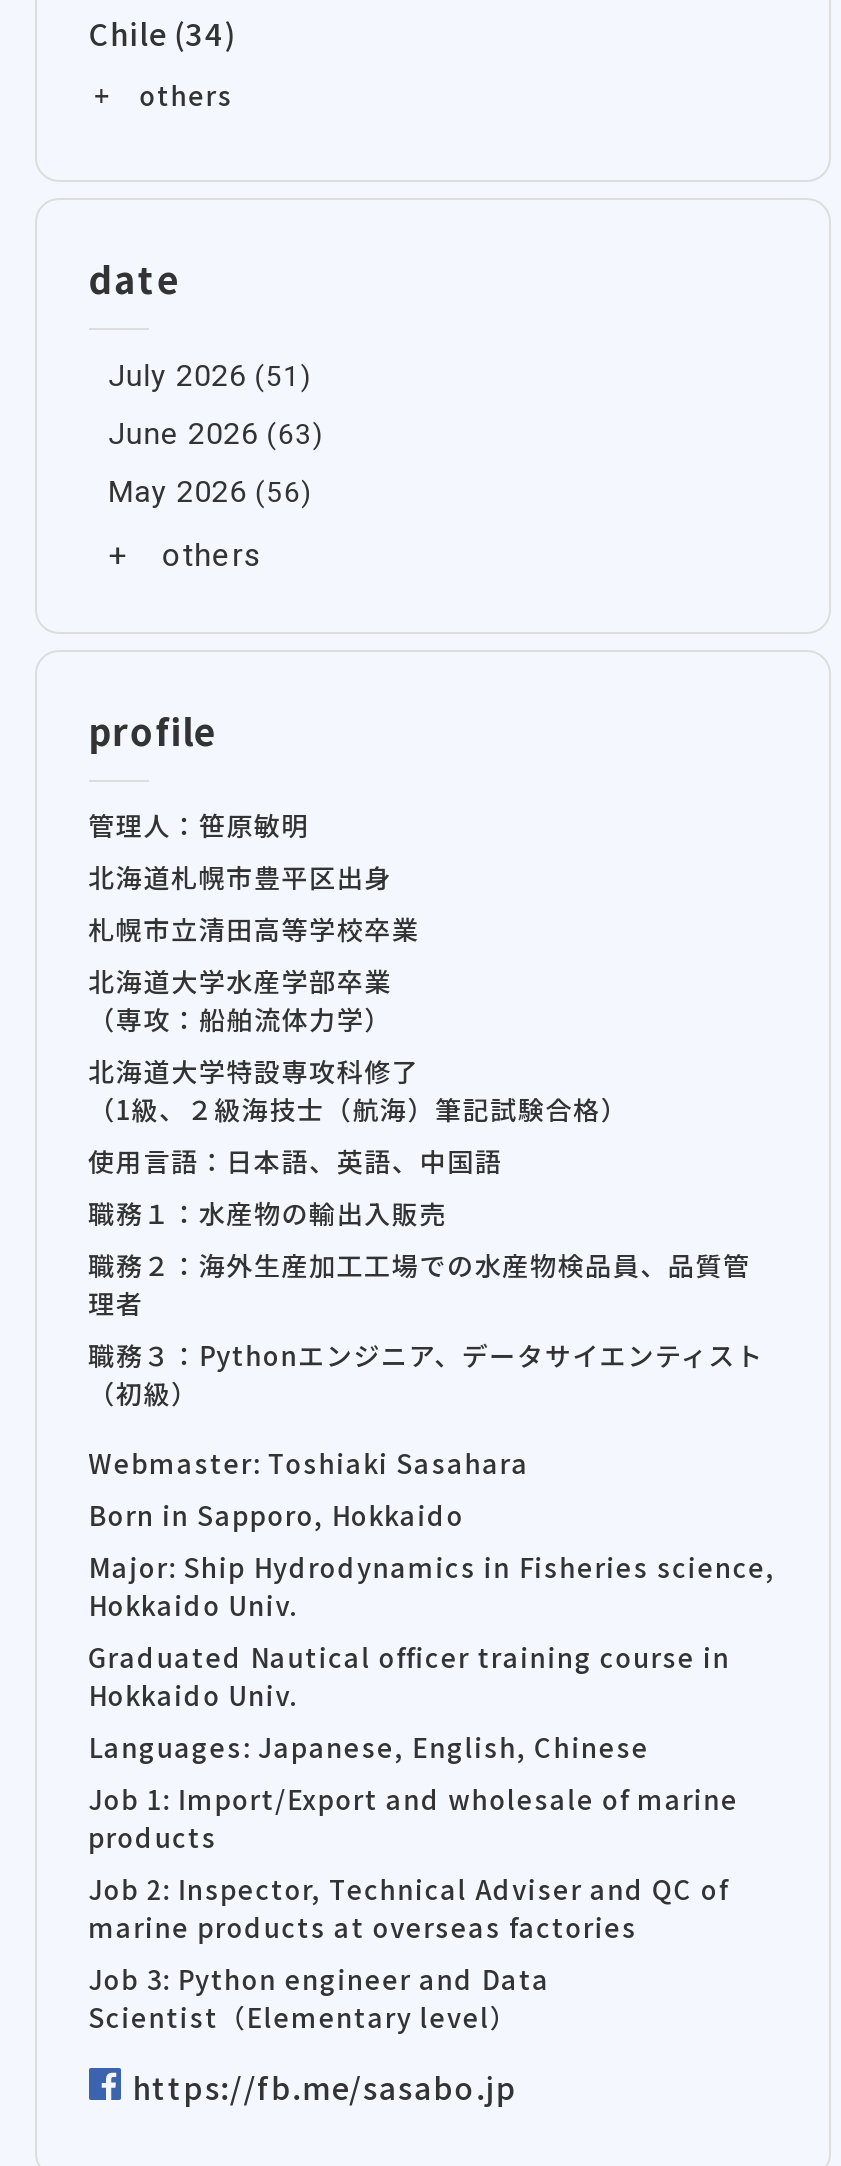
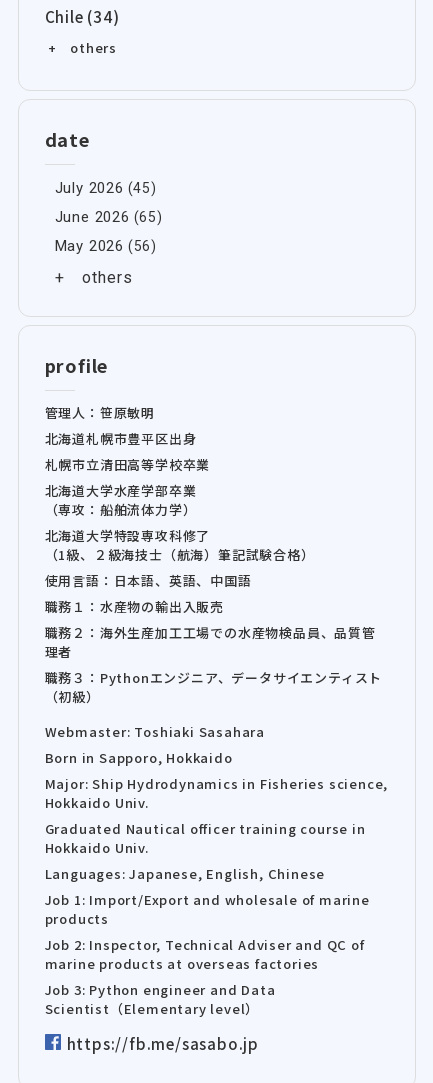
- July 2026 (51)
+ July 2026 (45)

- June 2026 (63)
+ June 2026 (65)
